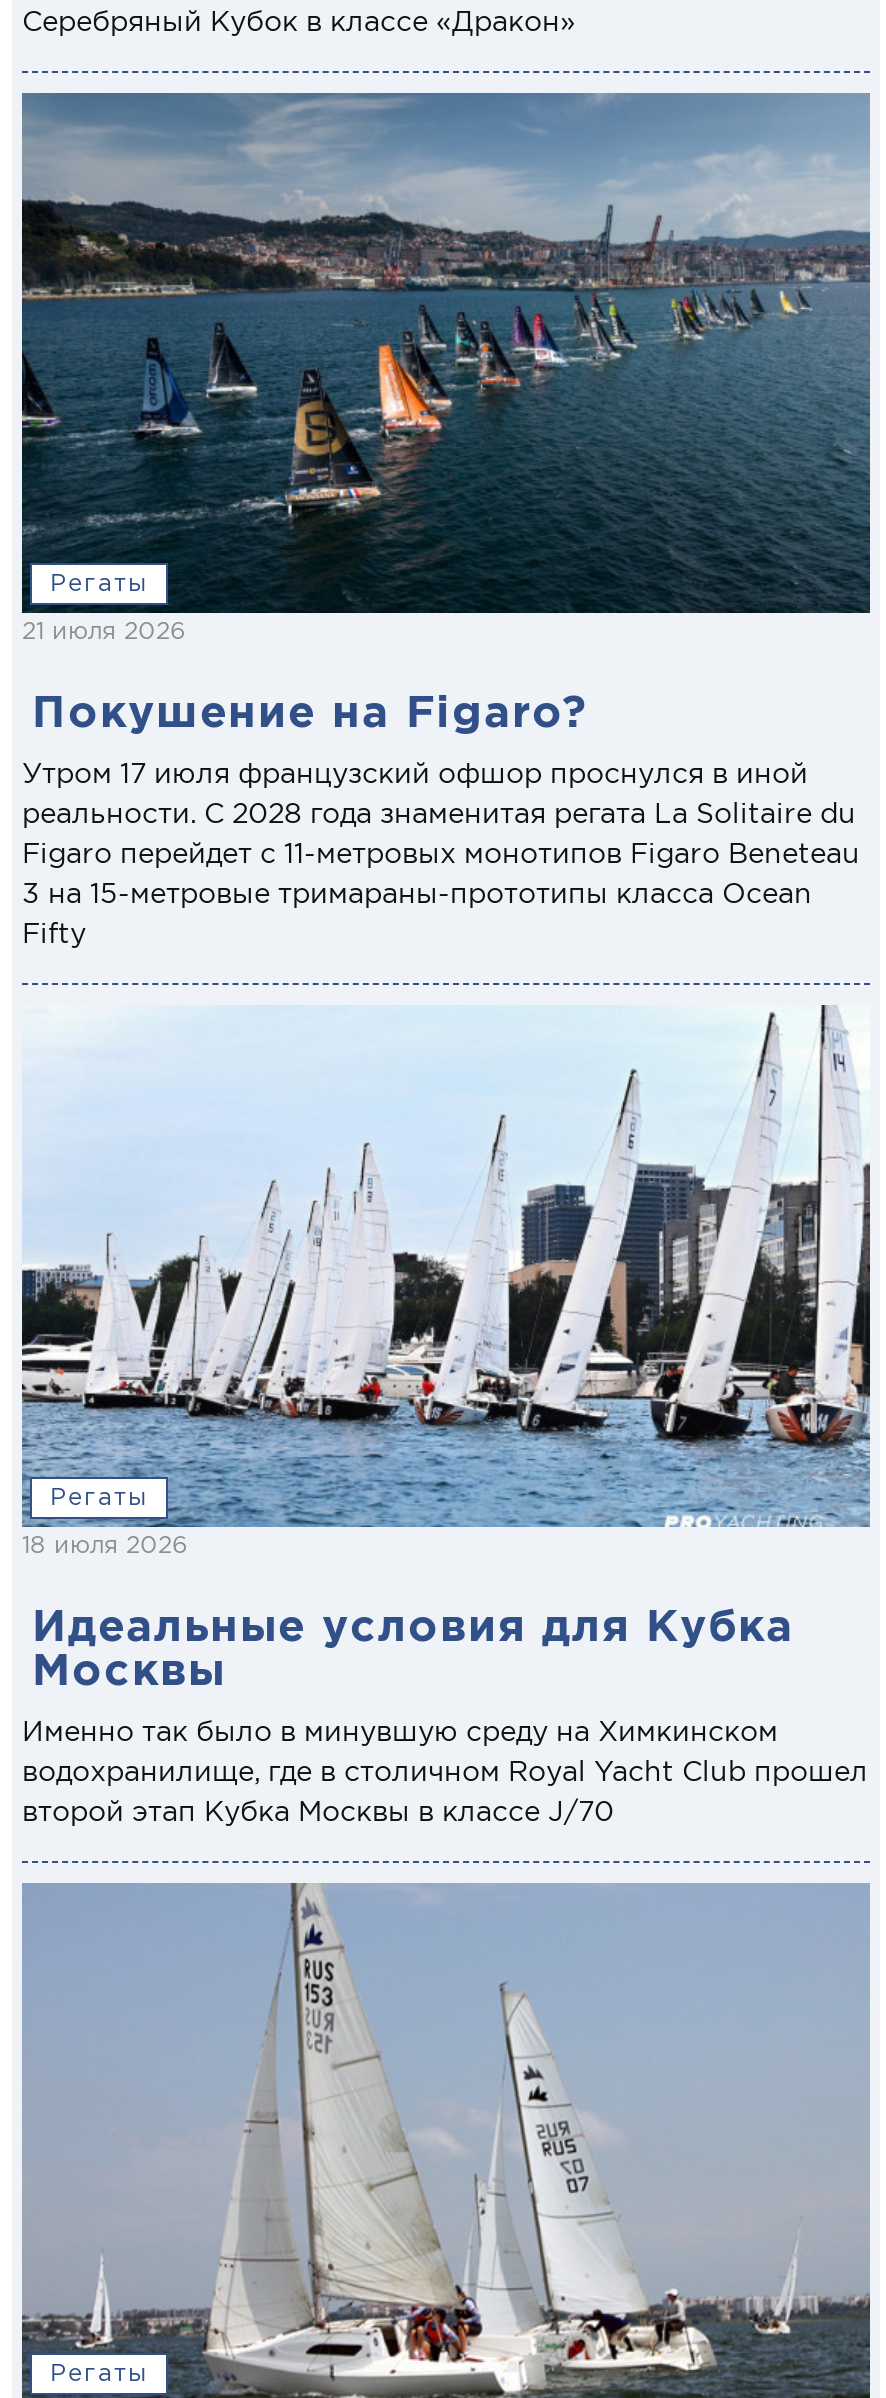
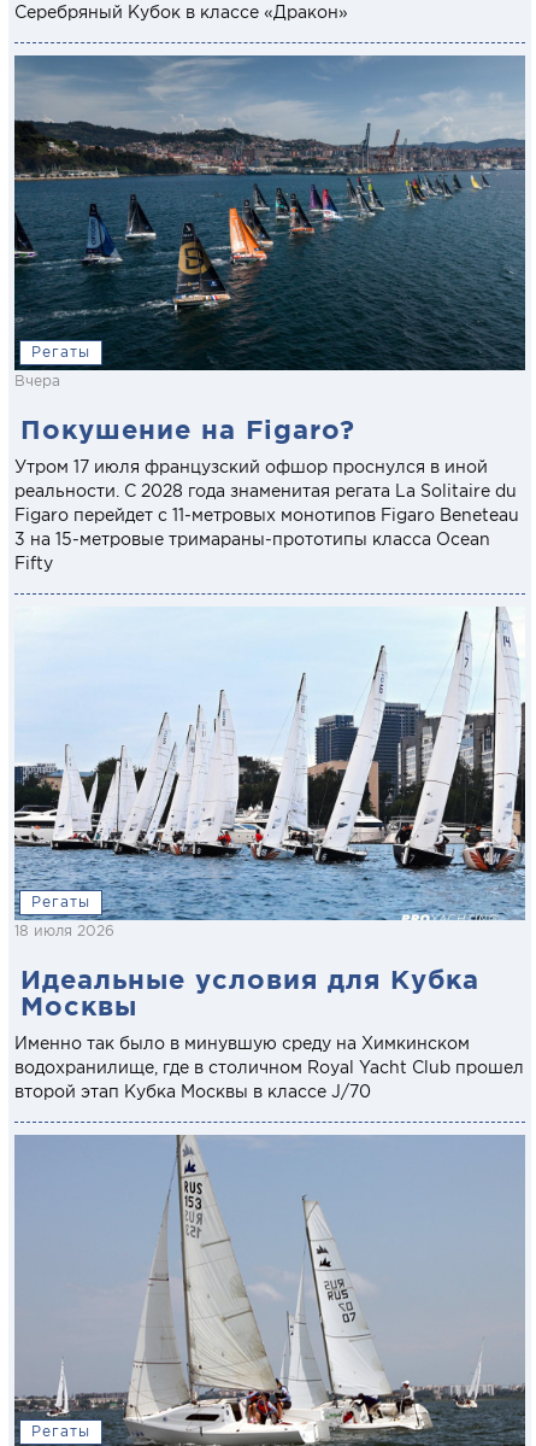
- 21 июля 2026
+ Вчера
